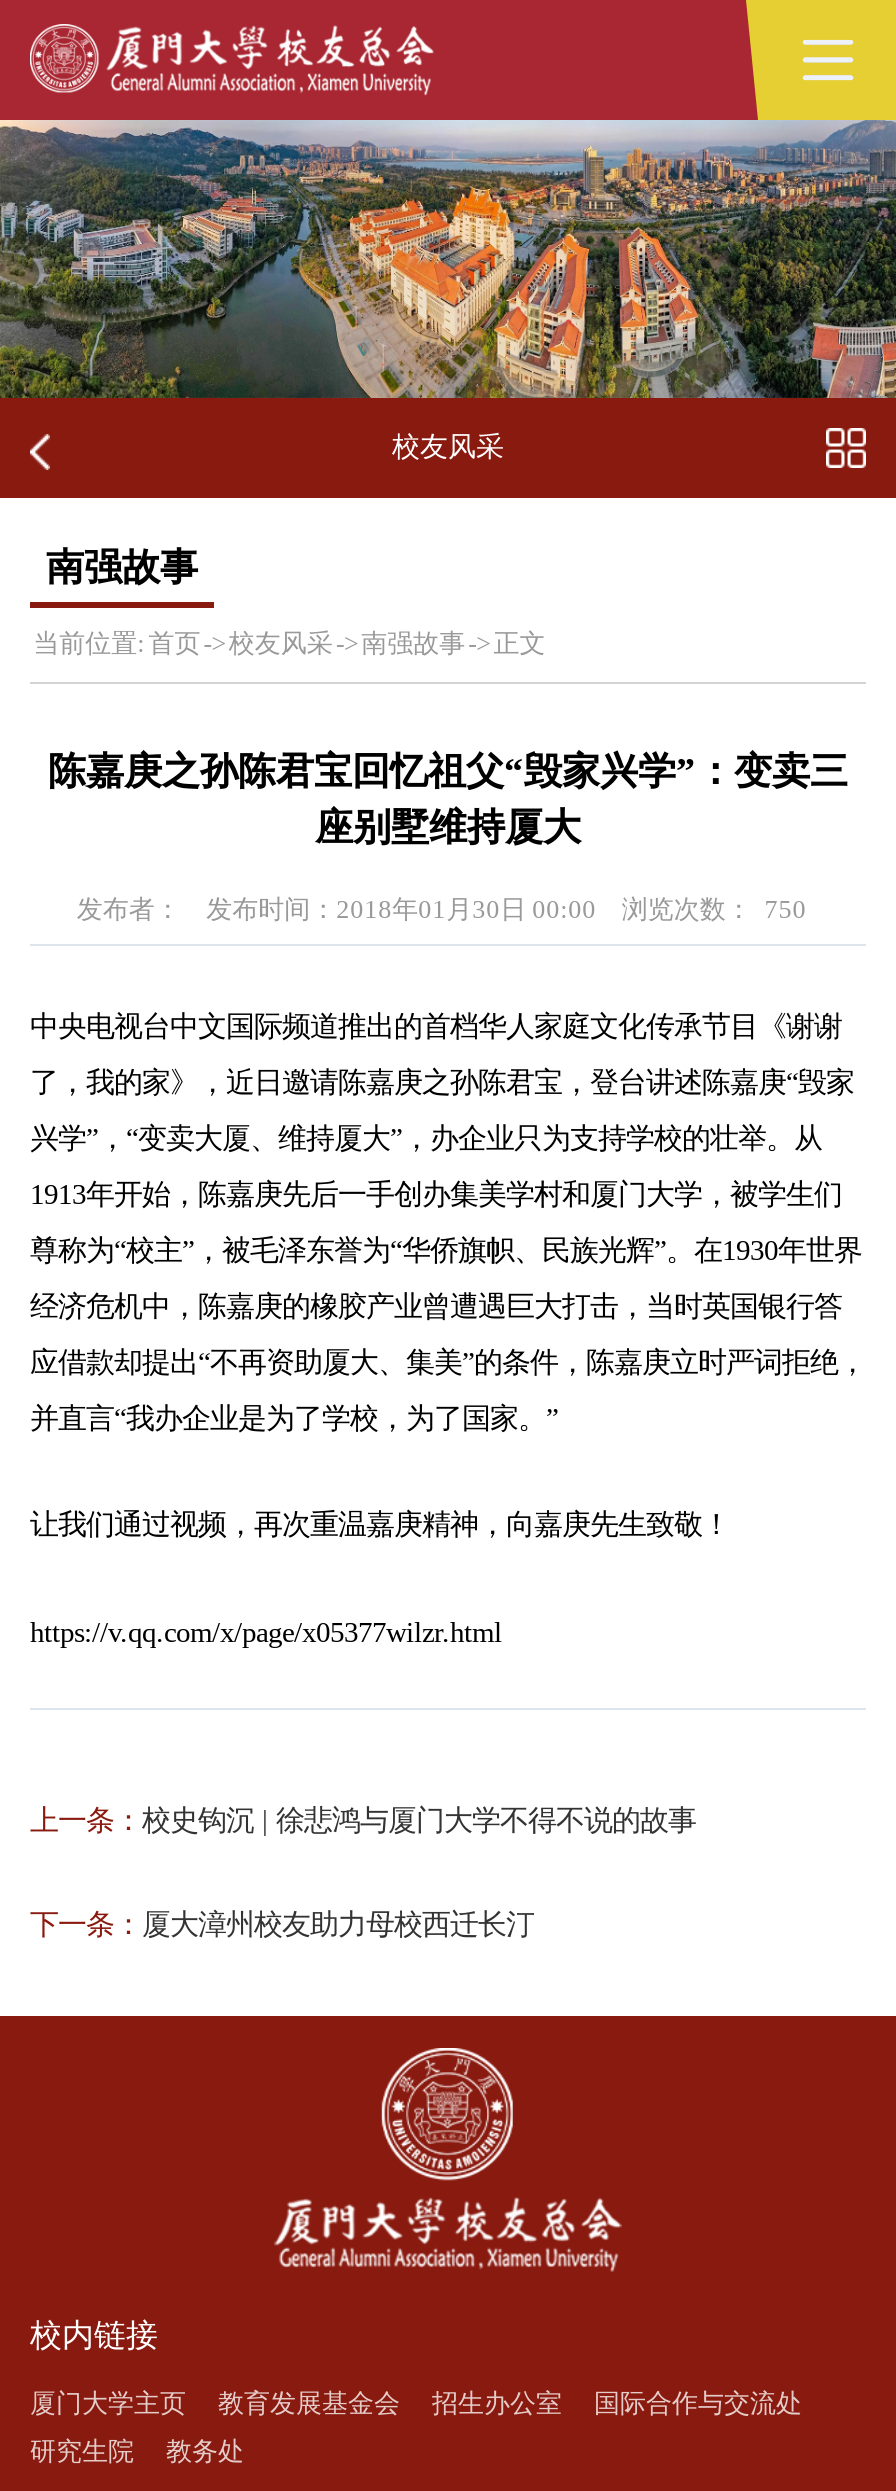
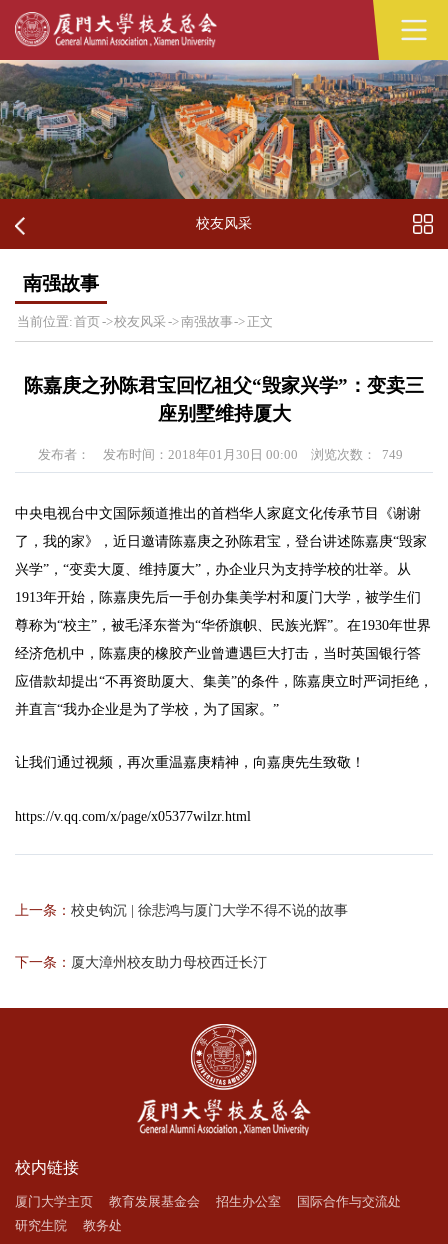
- 发布者： 发布时间：2018年01月30日 00:00 浏览次数： 750
+ 发布者： 发布时间：2018年01月30日 00:00 浏览次数： 749
